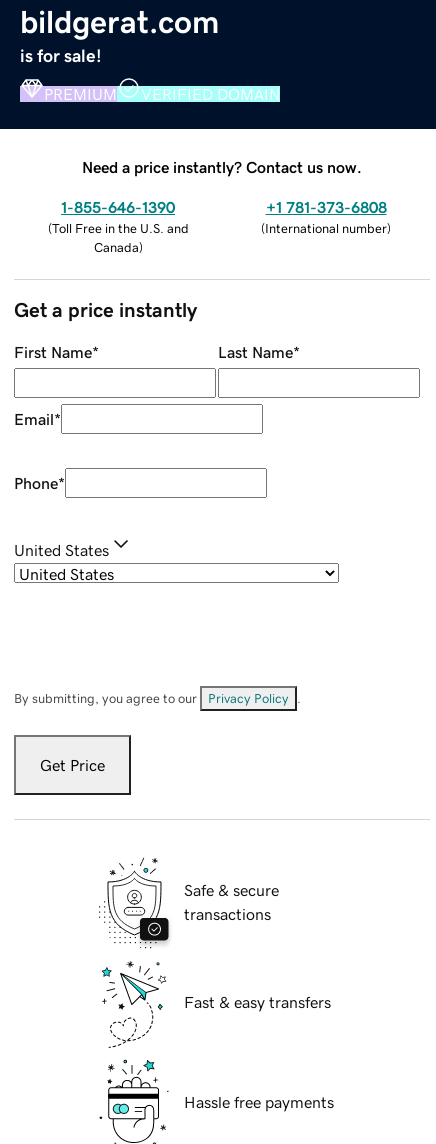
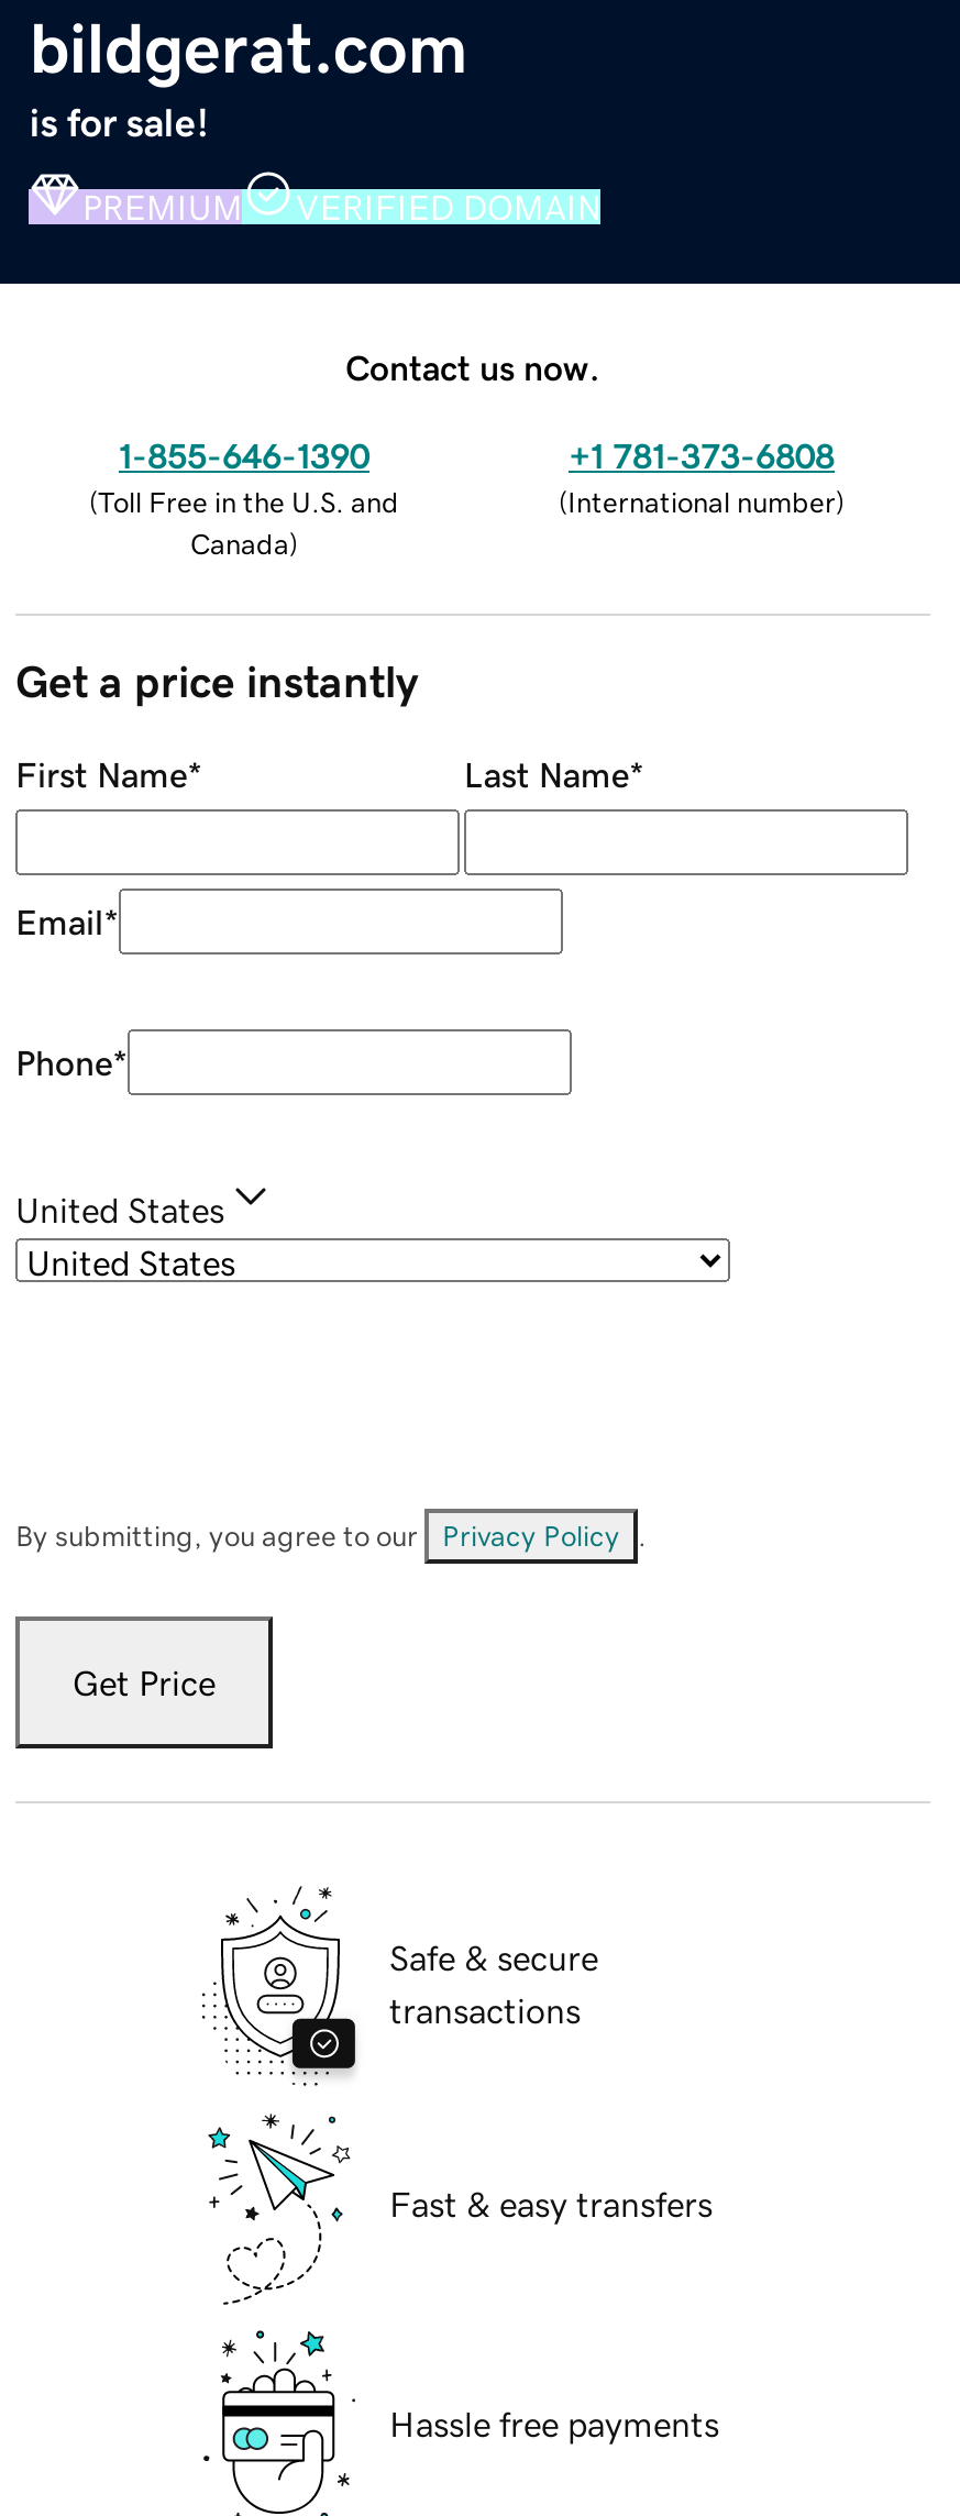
- Need a price instantly? Contact us now.
+ Contact us now.
